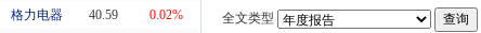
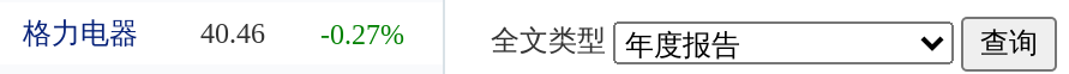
- 40.59
+ 40.46

- 0.02%
+ -0.27%
